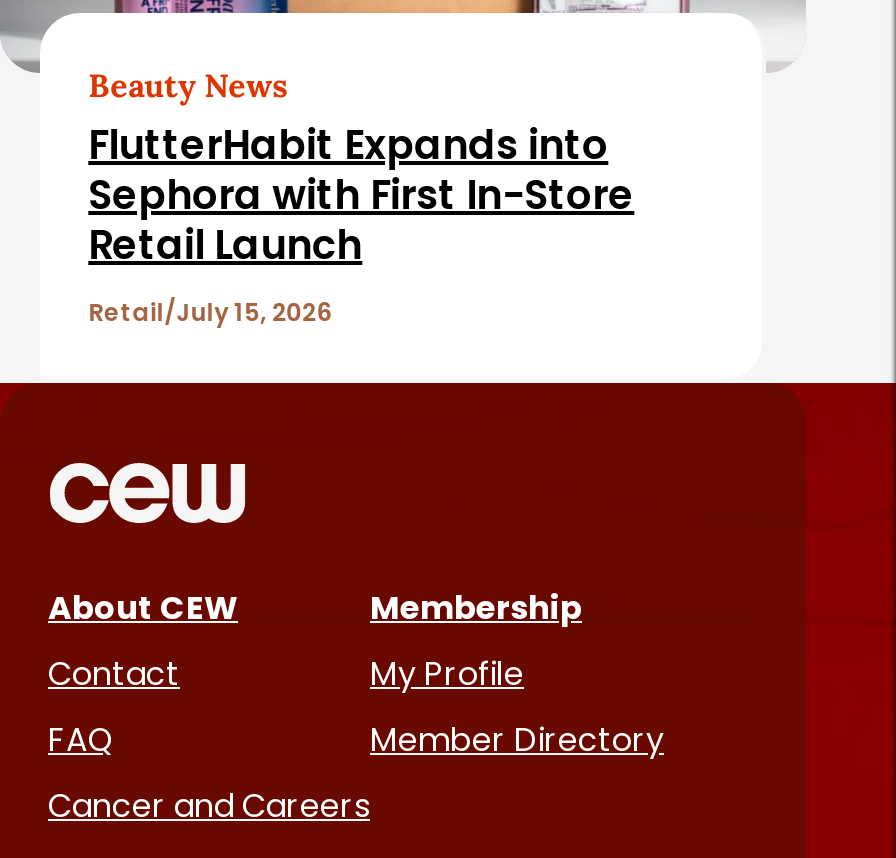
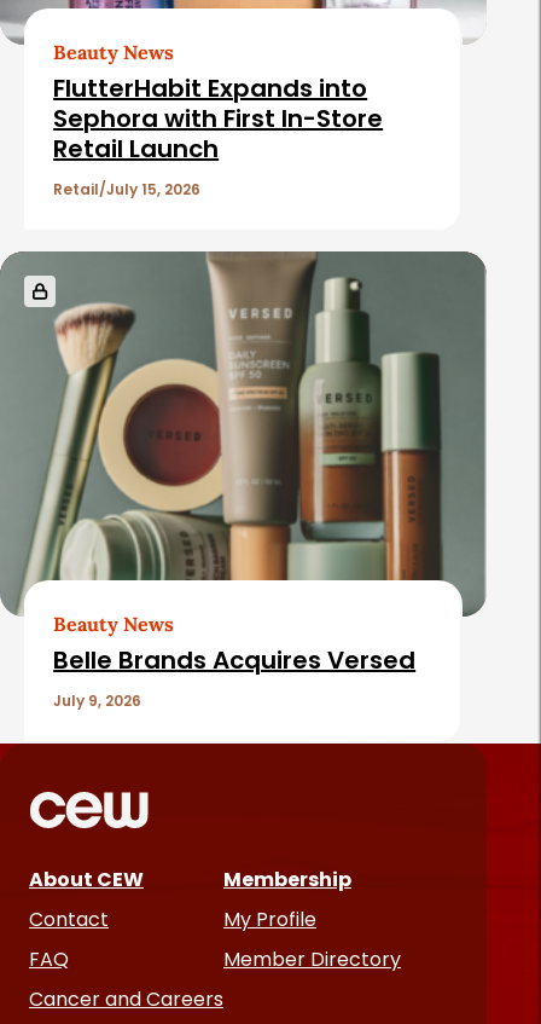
+ [image]
+ Beauty News
+ Belle Brands Acquires Versed
+ July 9, 2026
